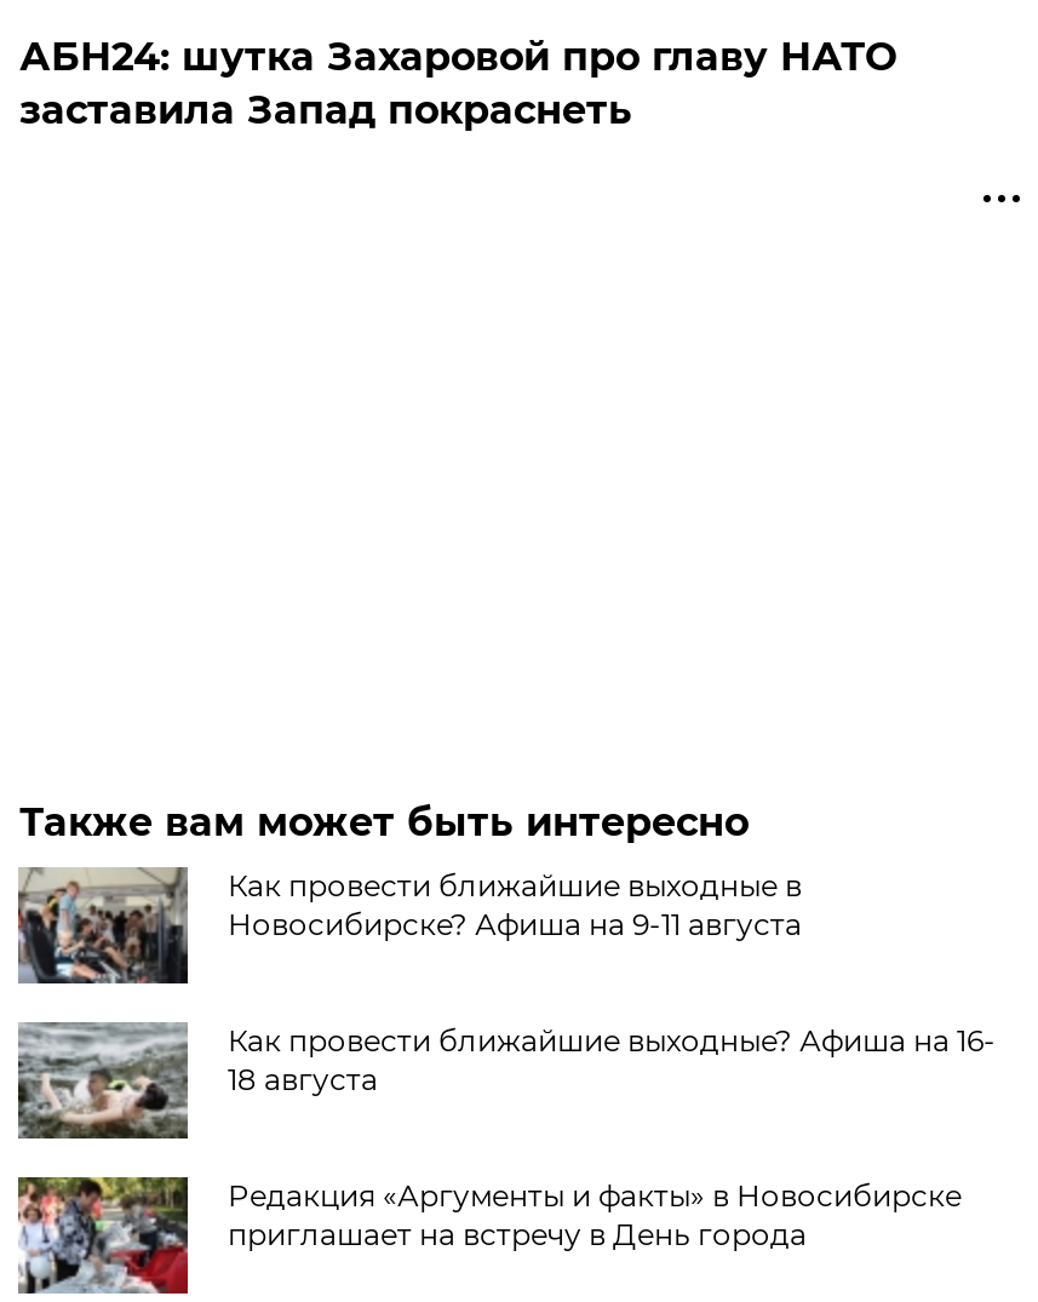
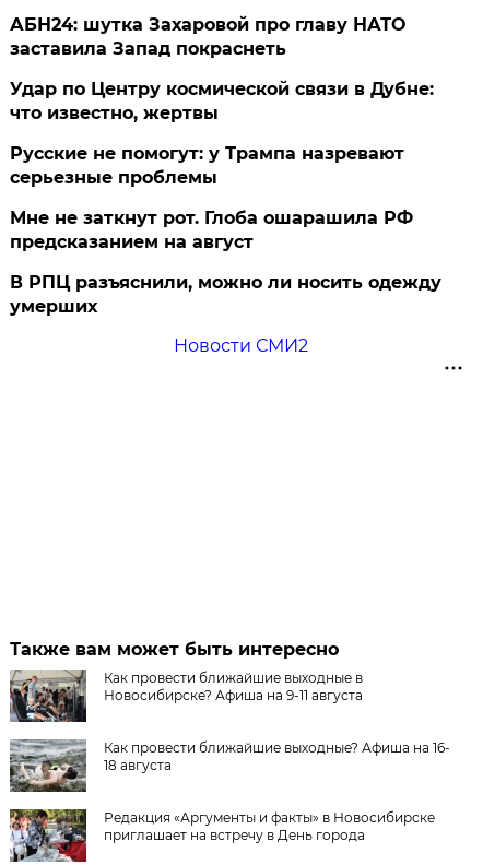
+ Удар по Центру космической связи в Дубне:
+ что известно, жертвы
+ Русские не помогут: у Трампа назревают
+ серьезные проблемы
+ Мне не заткнут рот. Глоба ошарашила РФ
+ предсказанием на август
+ В РПЦ разъяснили, можно ли носить одежду
+ умерших
+ Новости СМИ2
